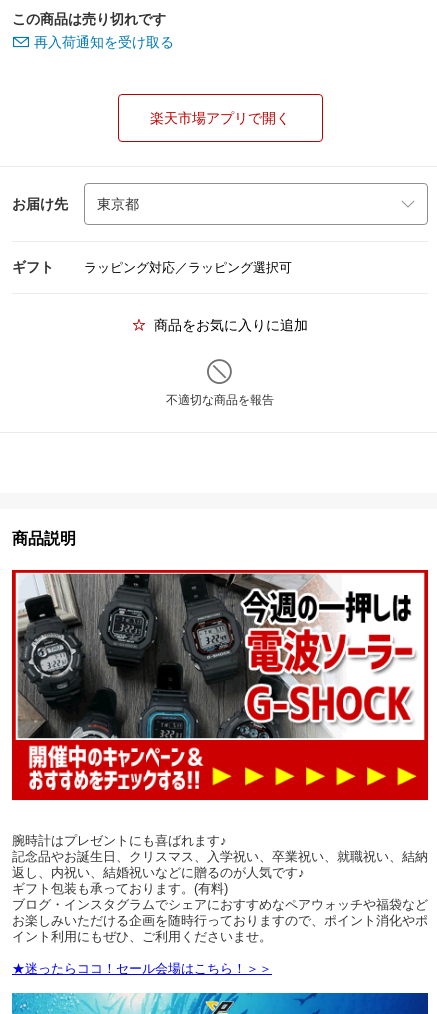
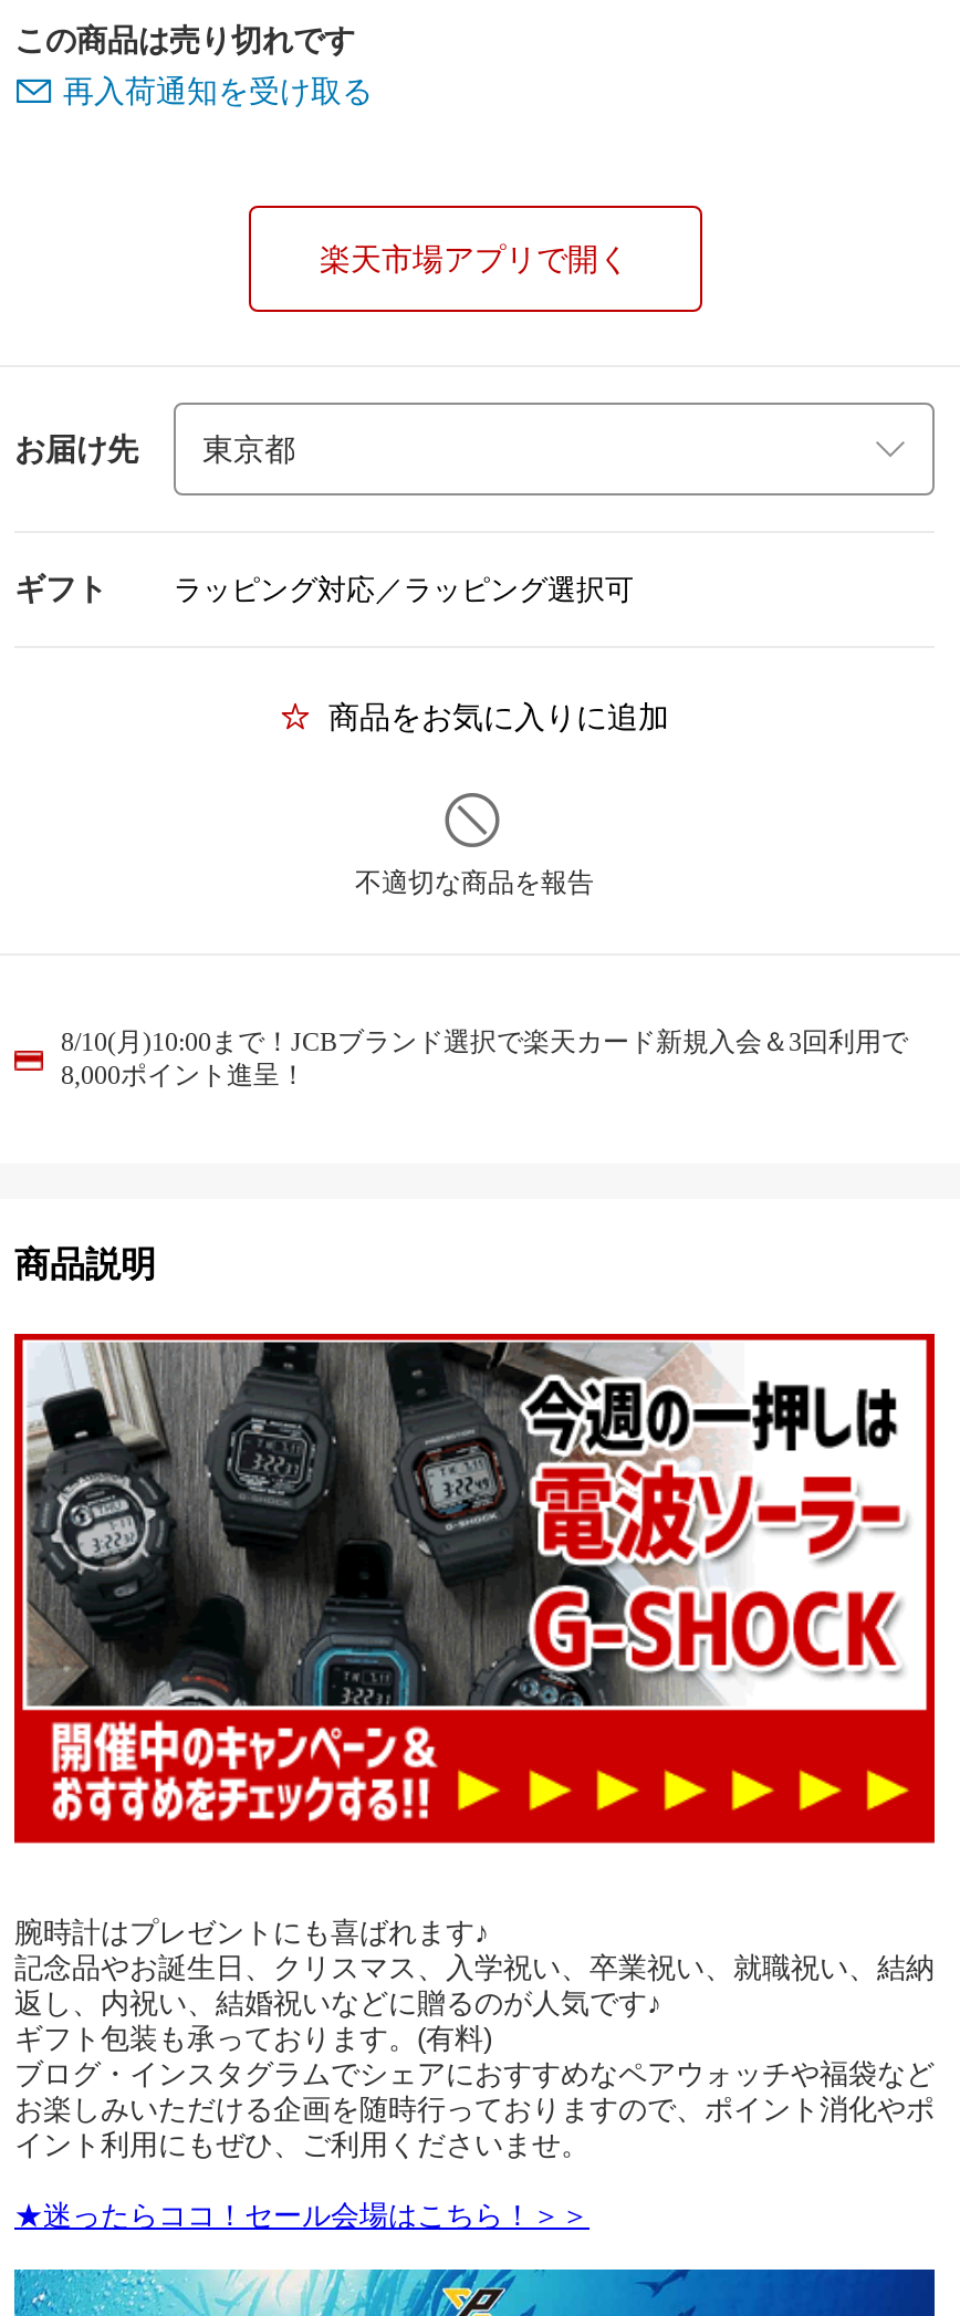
+ 8/10(月)10:00まで！JCBブランド選択で楽天カード新規入会＆3回利用で
+ 8,000ポイント進呈！
